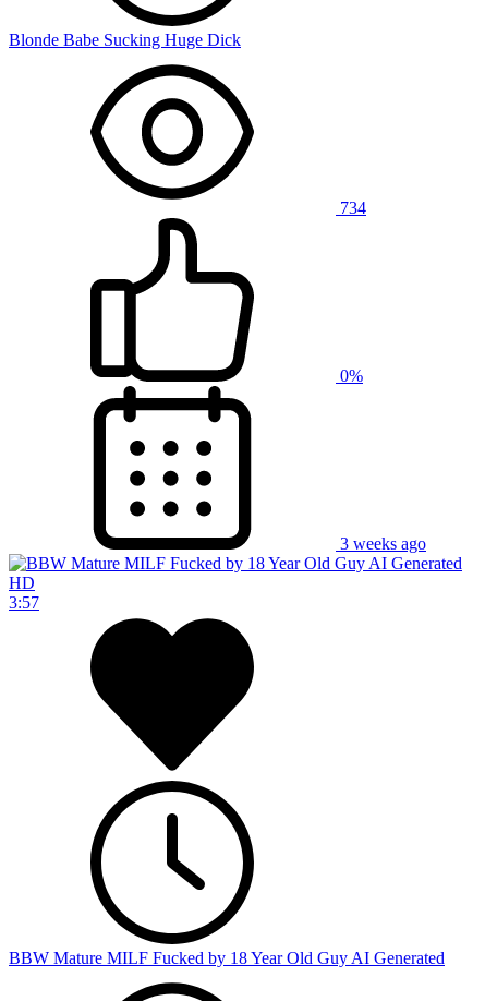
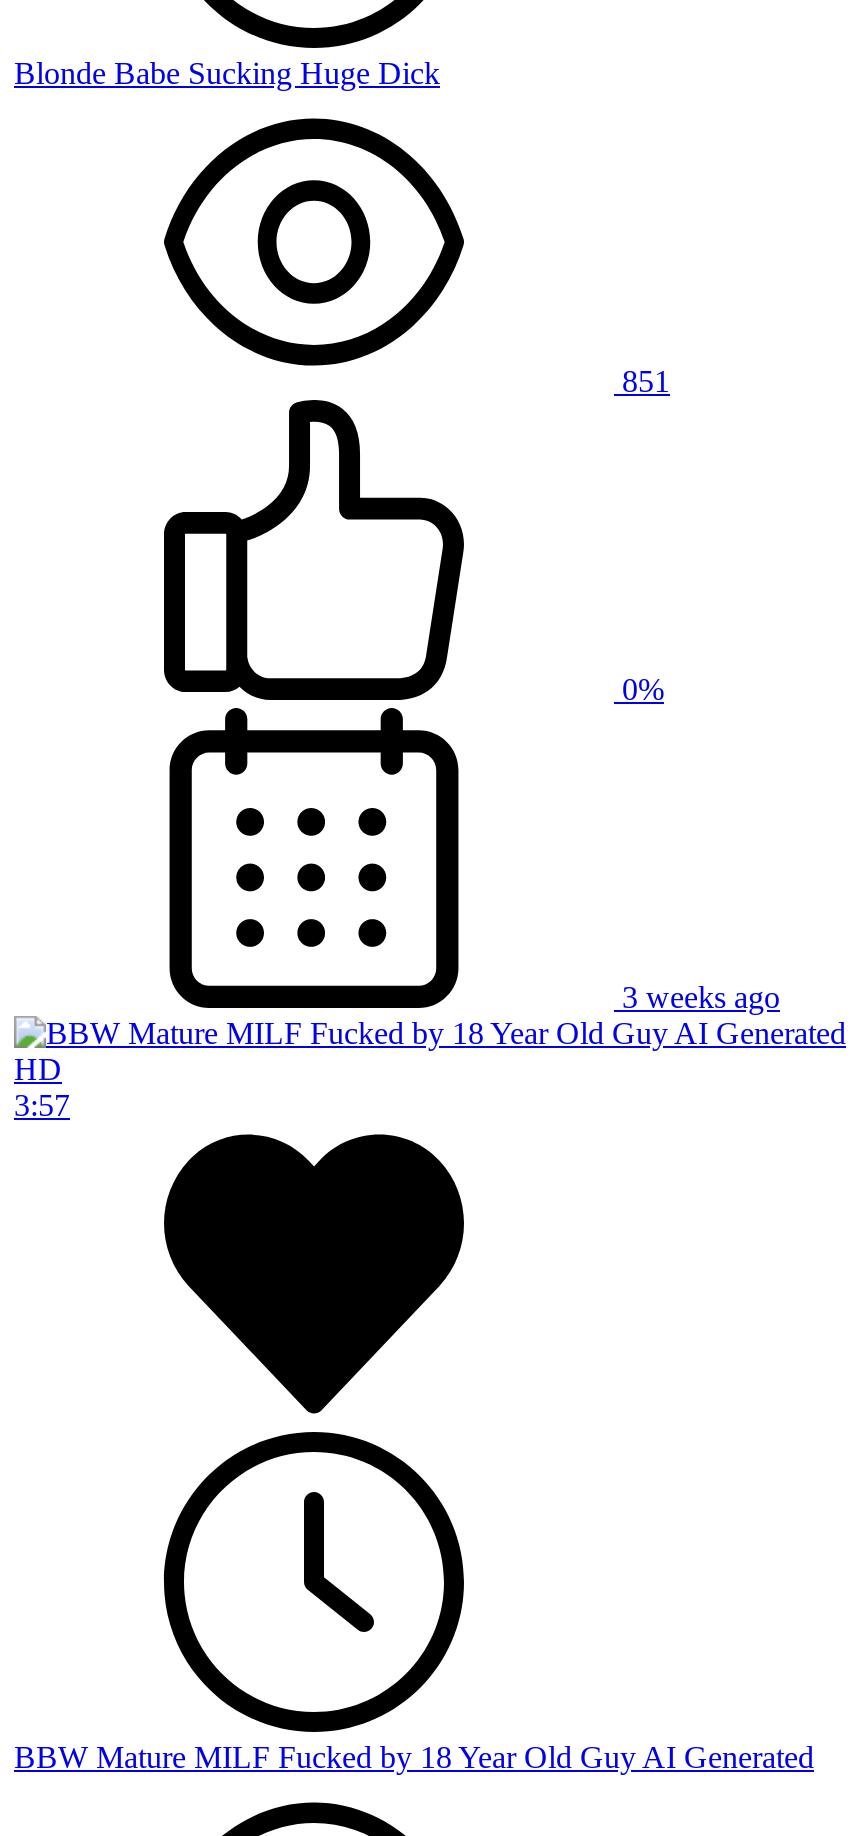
- 734
+ 851
